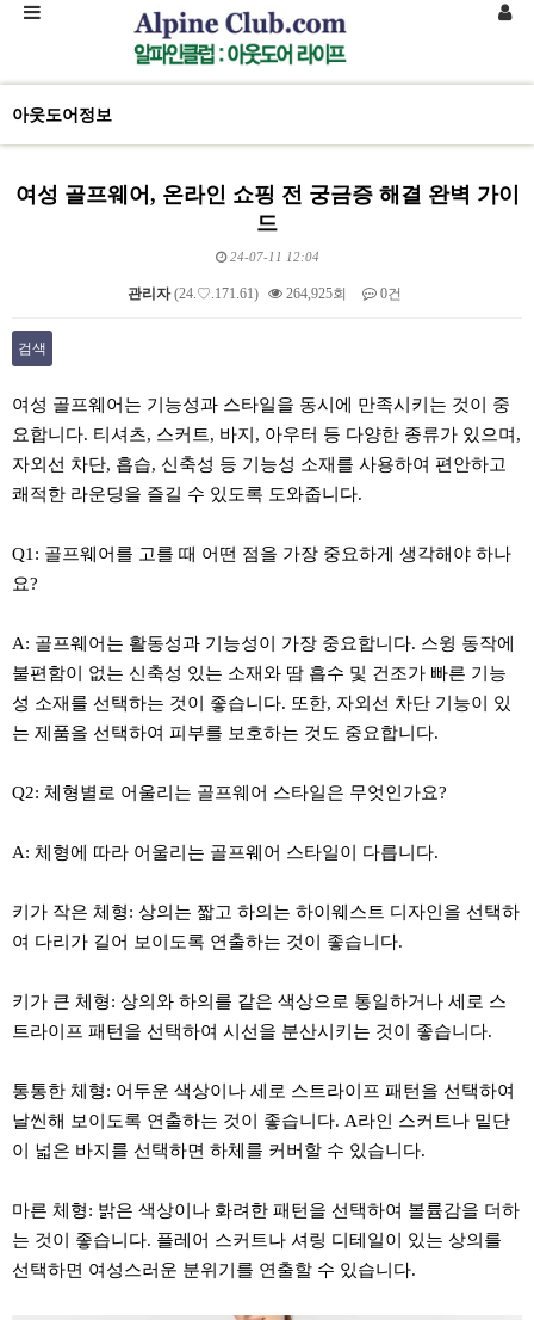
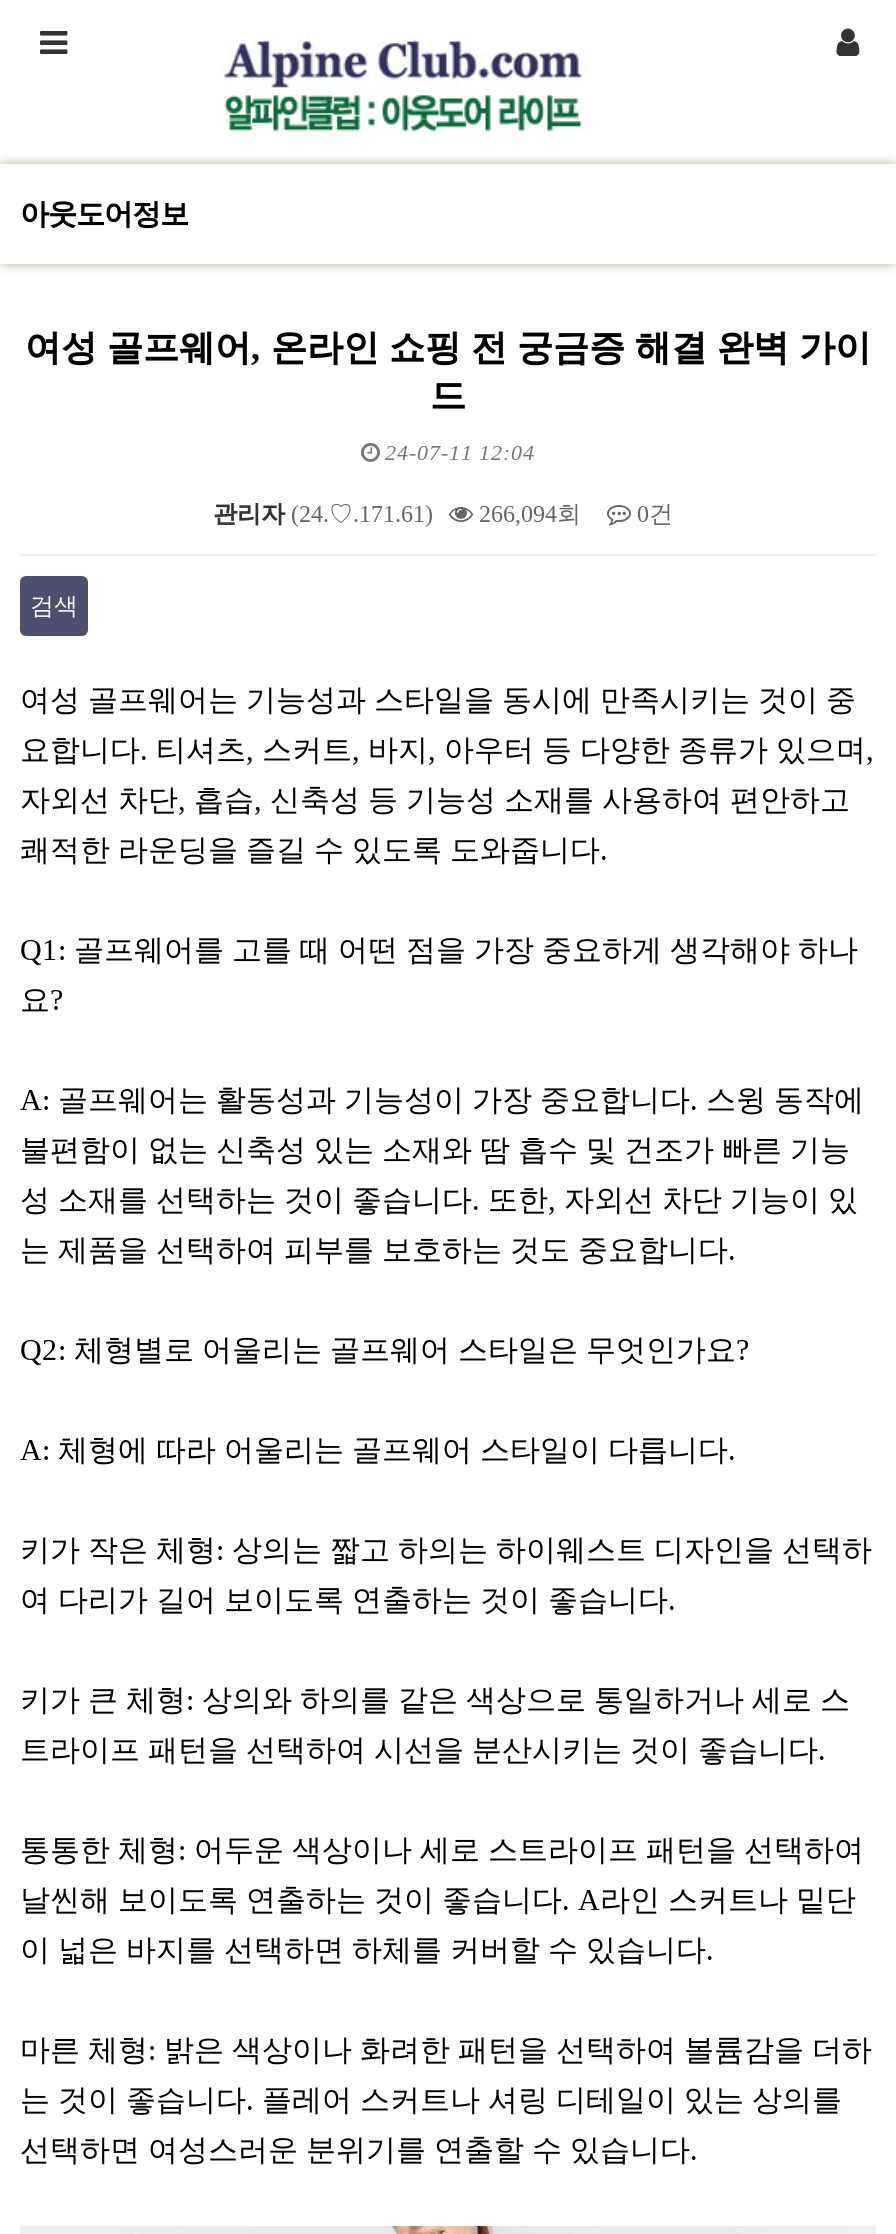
- 264,925회
+ 266,094회
